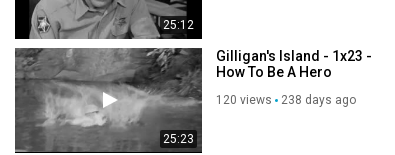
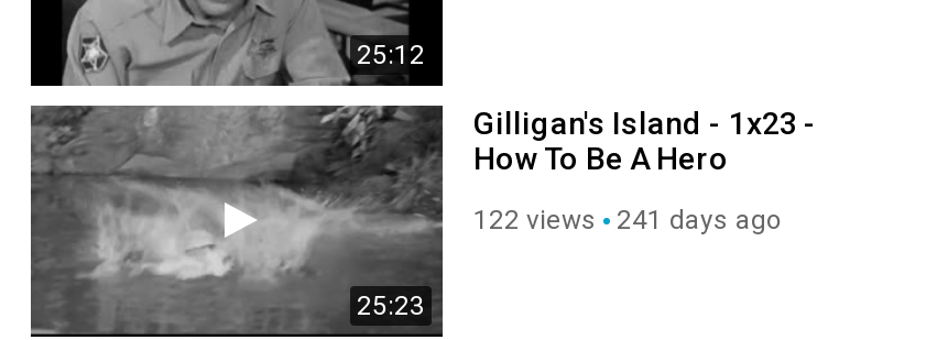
- 120 views
+ 122 views

- 238 days ago
+ 241 days ago
